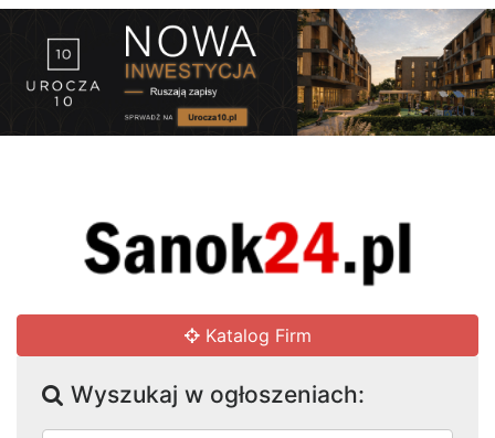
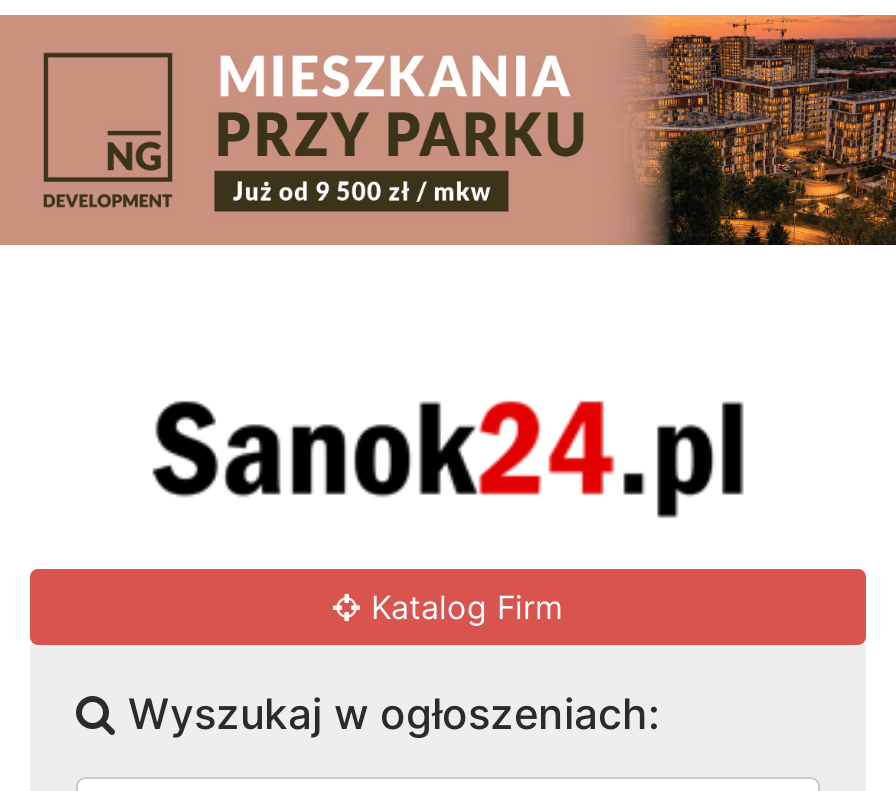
- [image]
+ [image]
